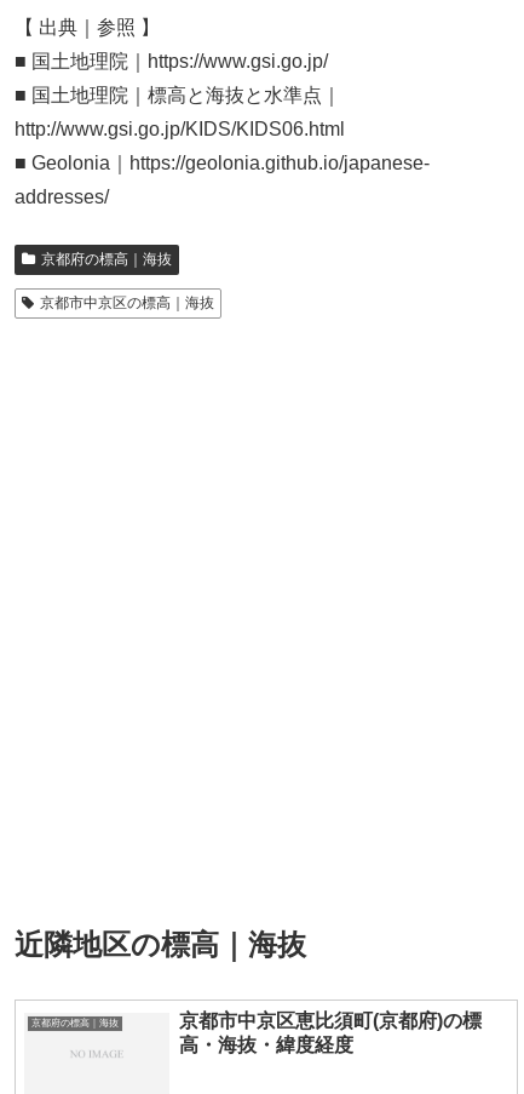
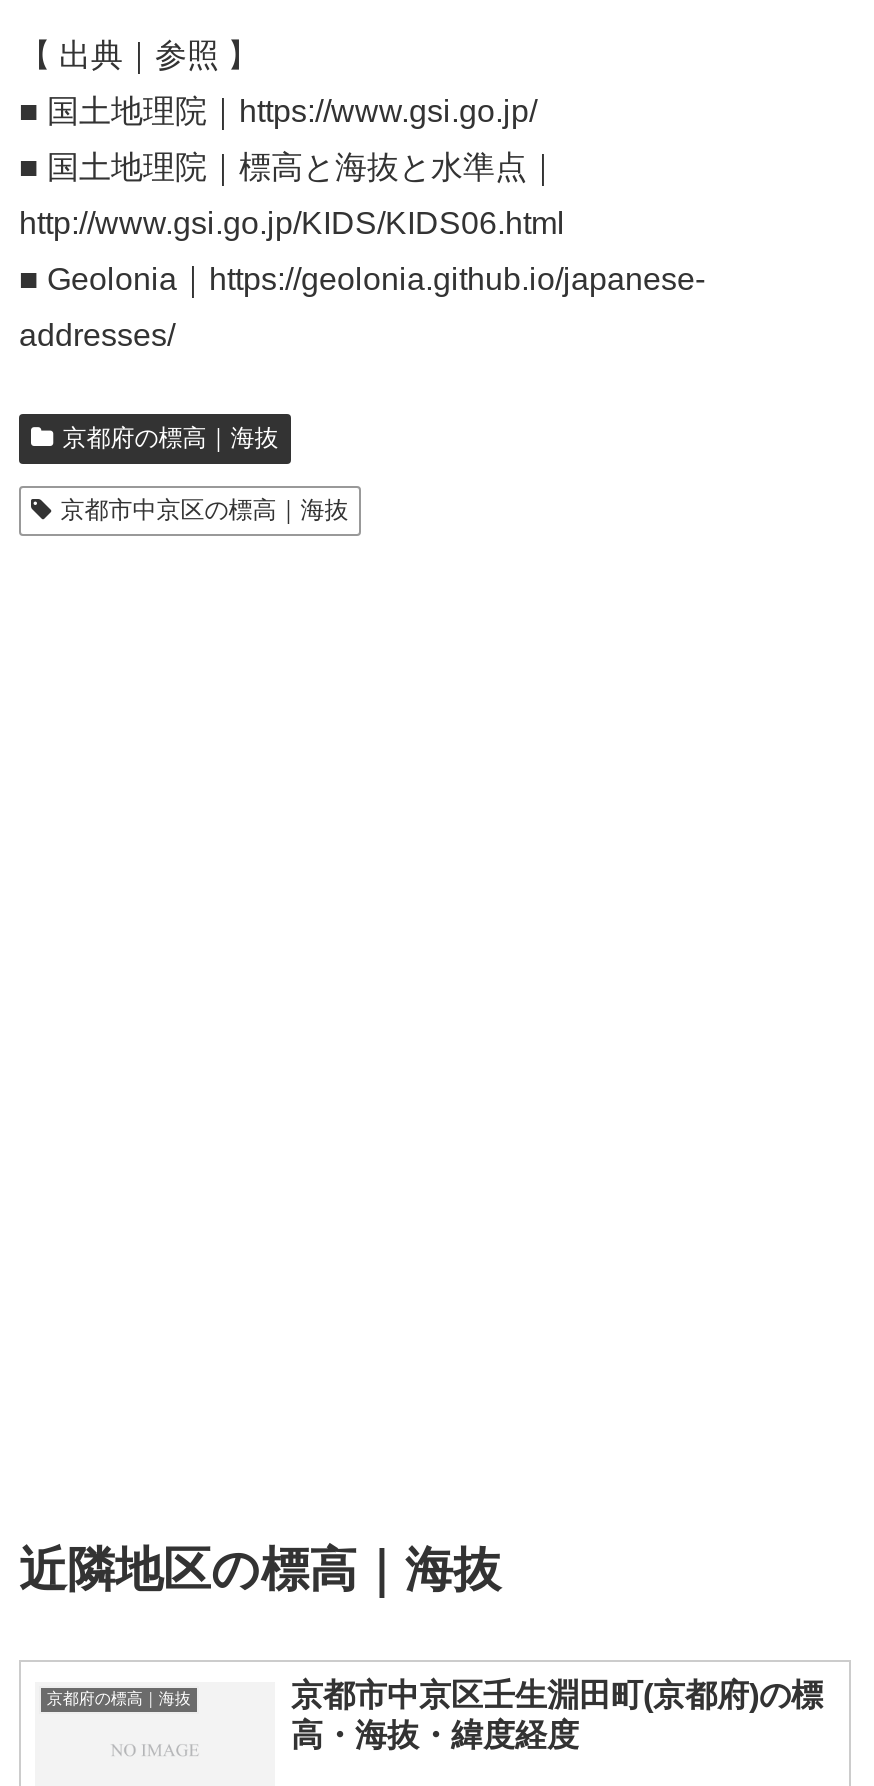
- 京都市中京区恵比須町(京都府)の標
+ 京都市中京区壬生淵田町(京都府)の標
